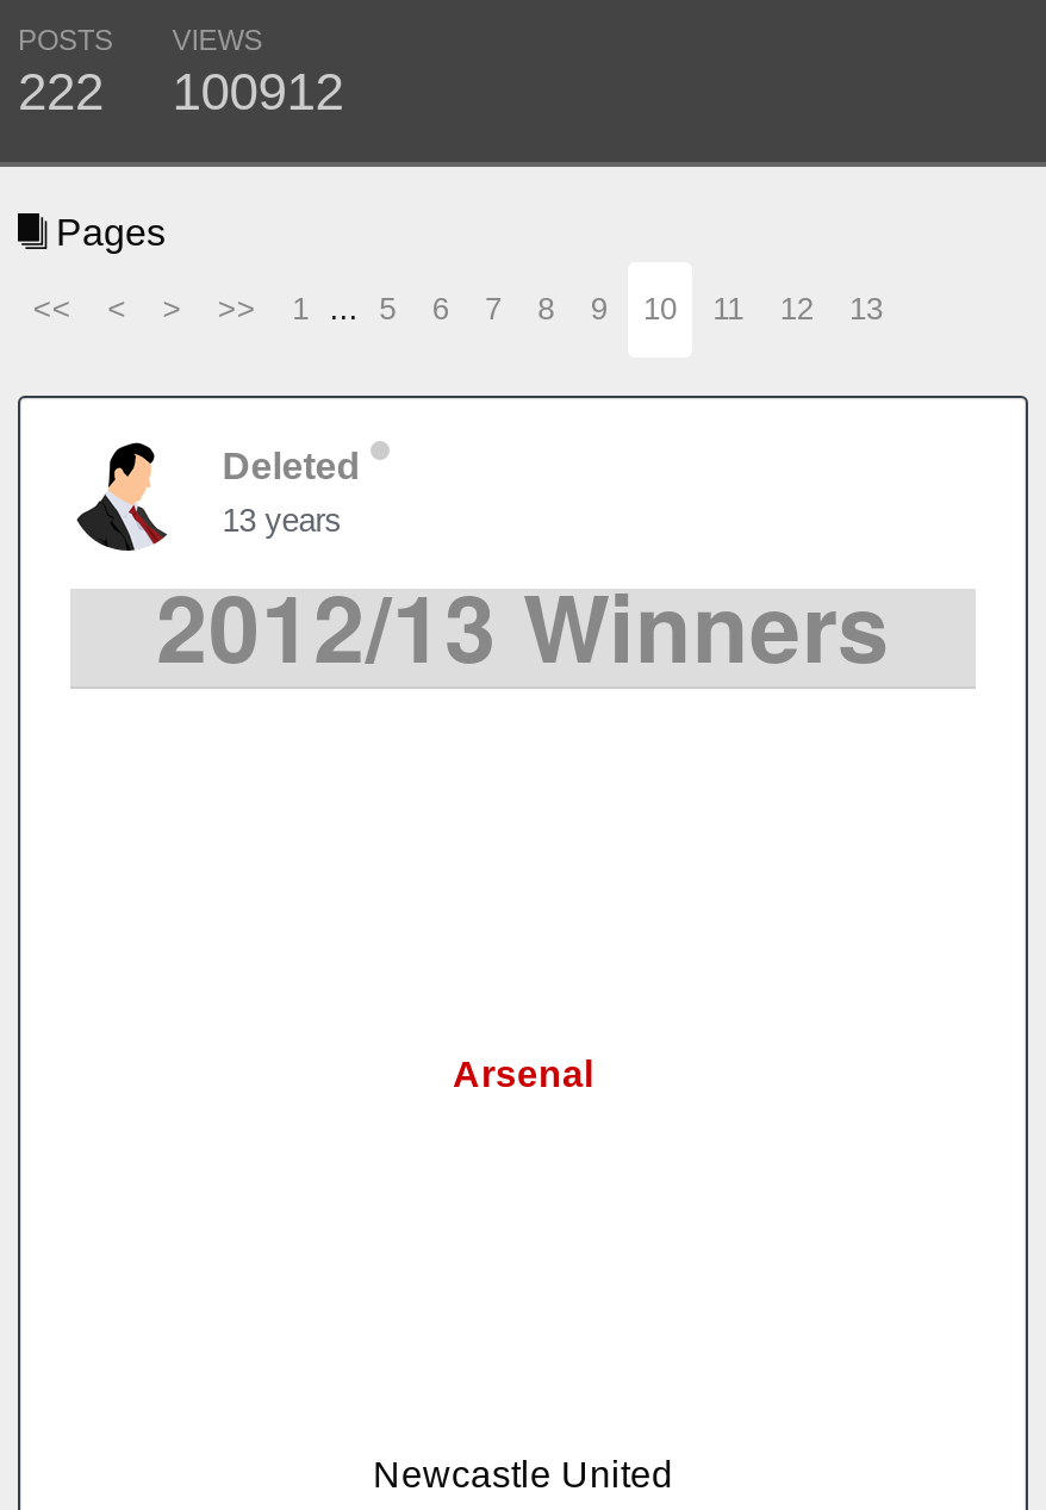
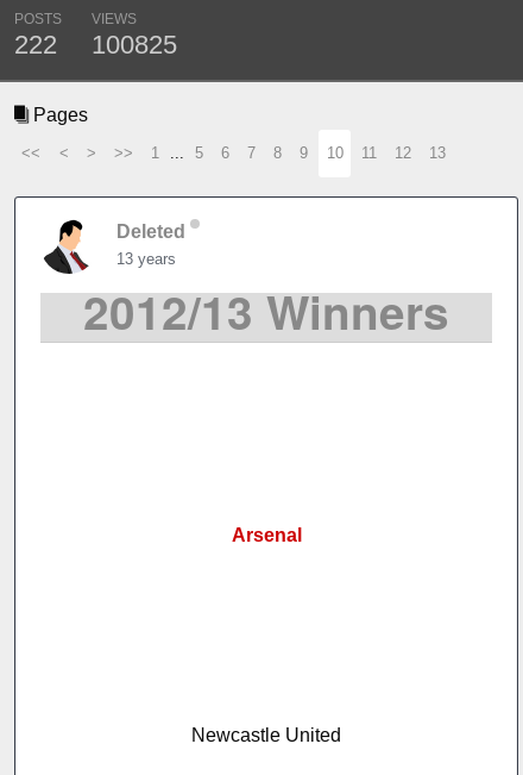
- 222 100912
+ 222 100825
